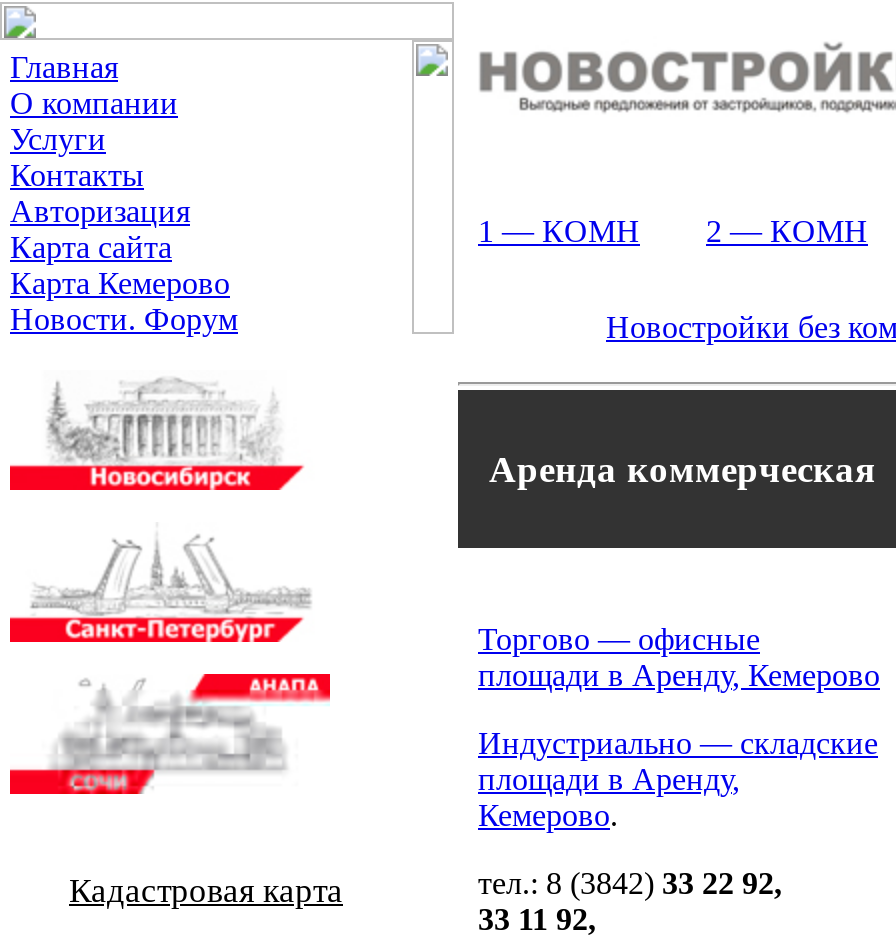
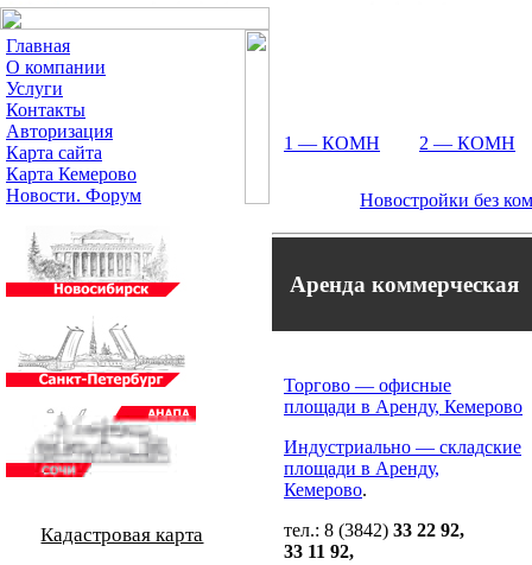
- [image]
